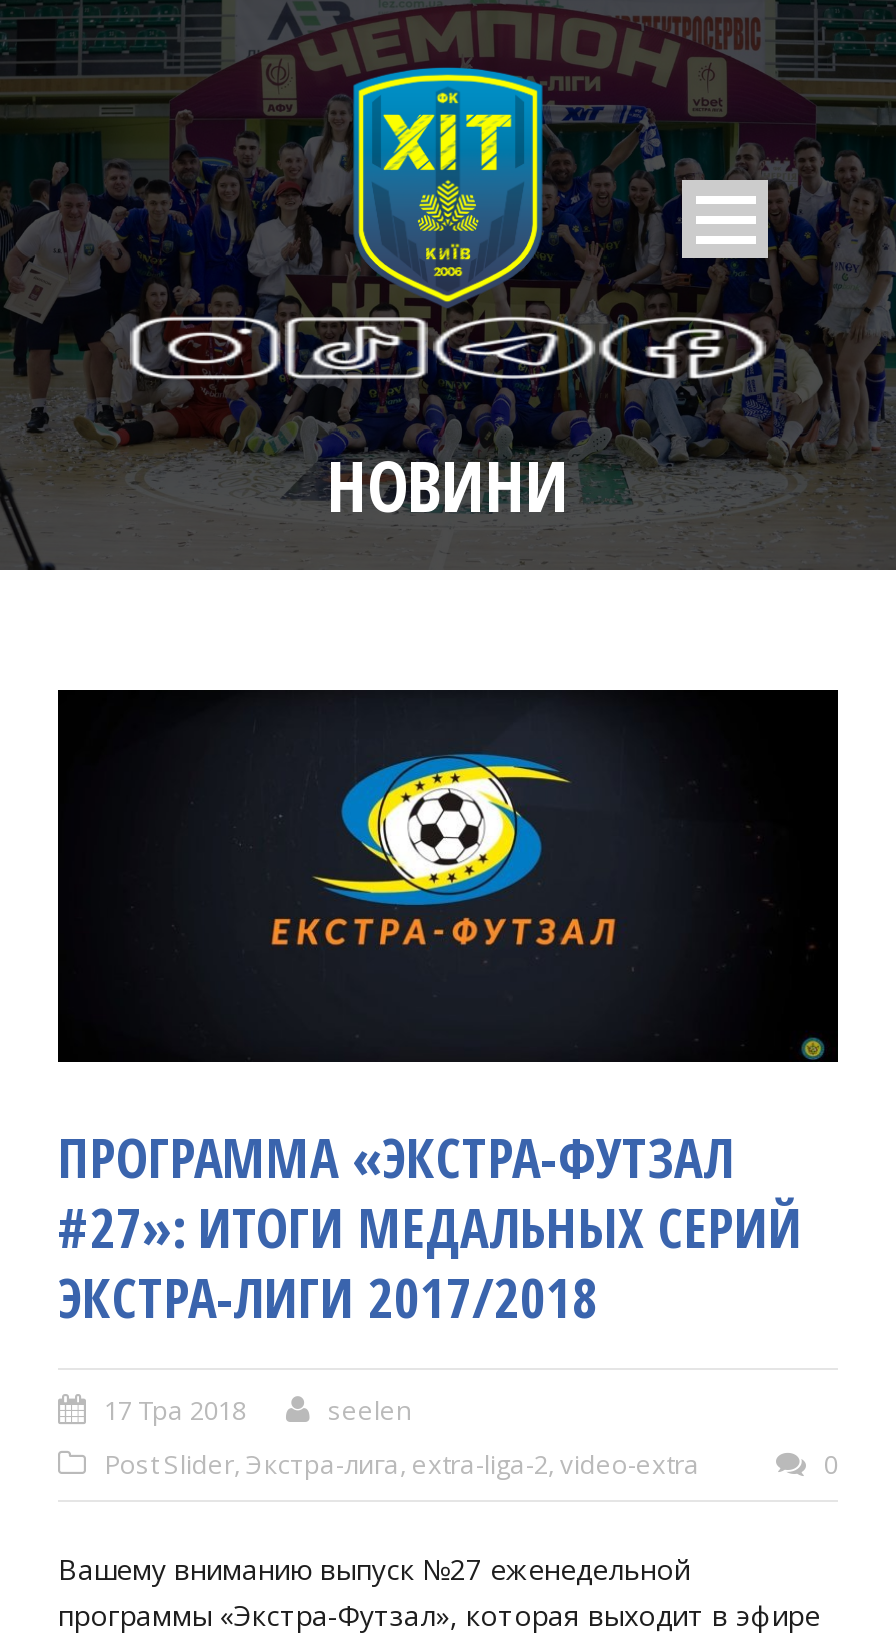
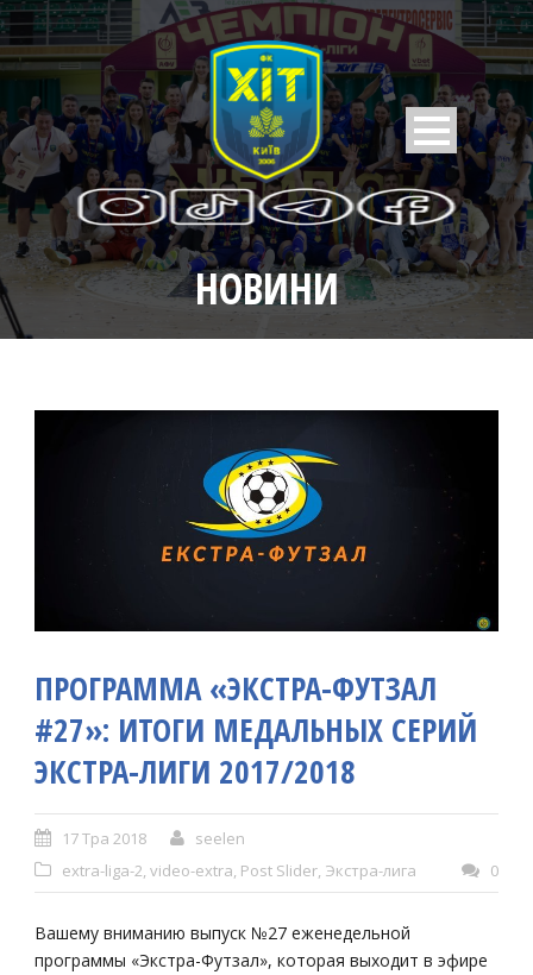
- Post Slider, Экстра-лига, extra-liga-2, video-extra
+ extra-liga-2, video-extra, Post Slider, Экстра-лига
